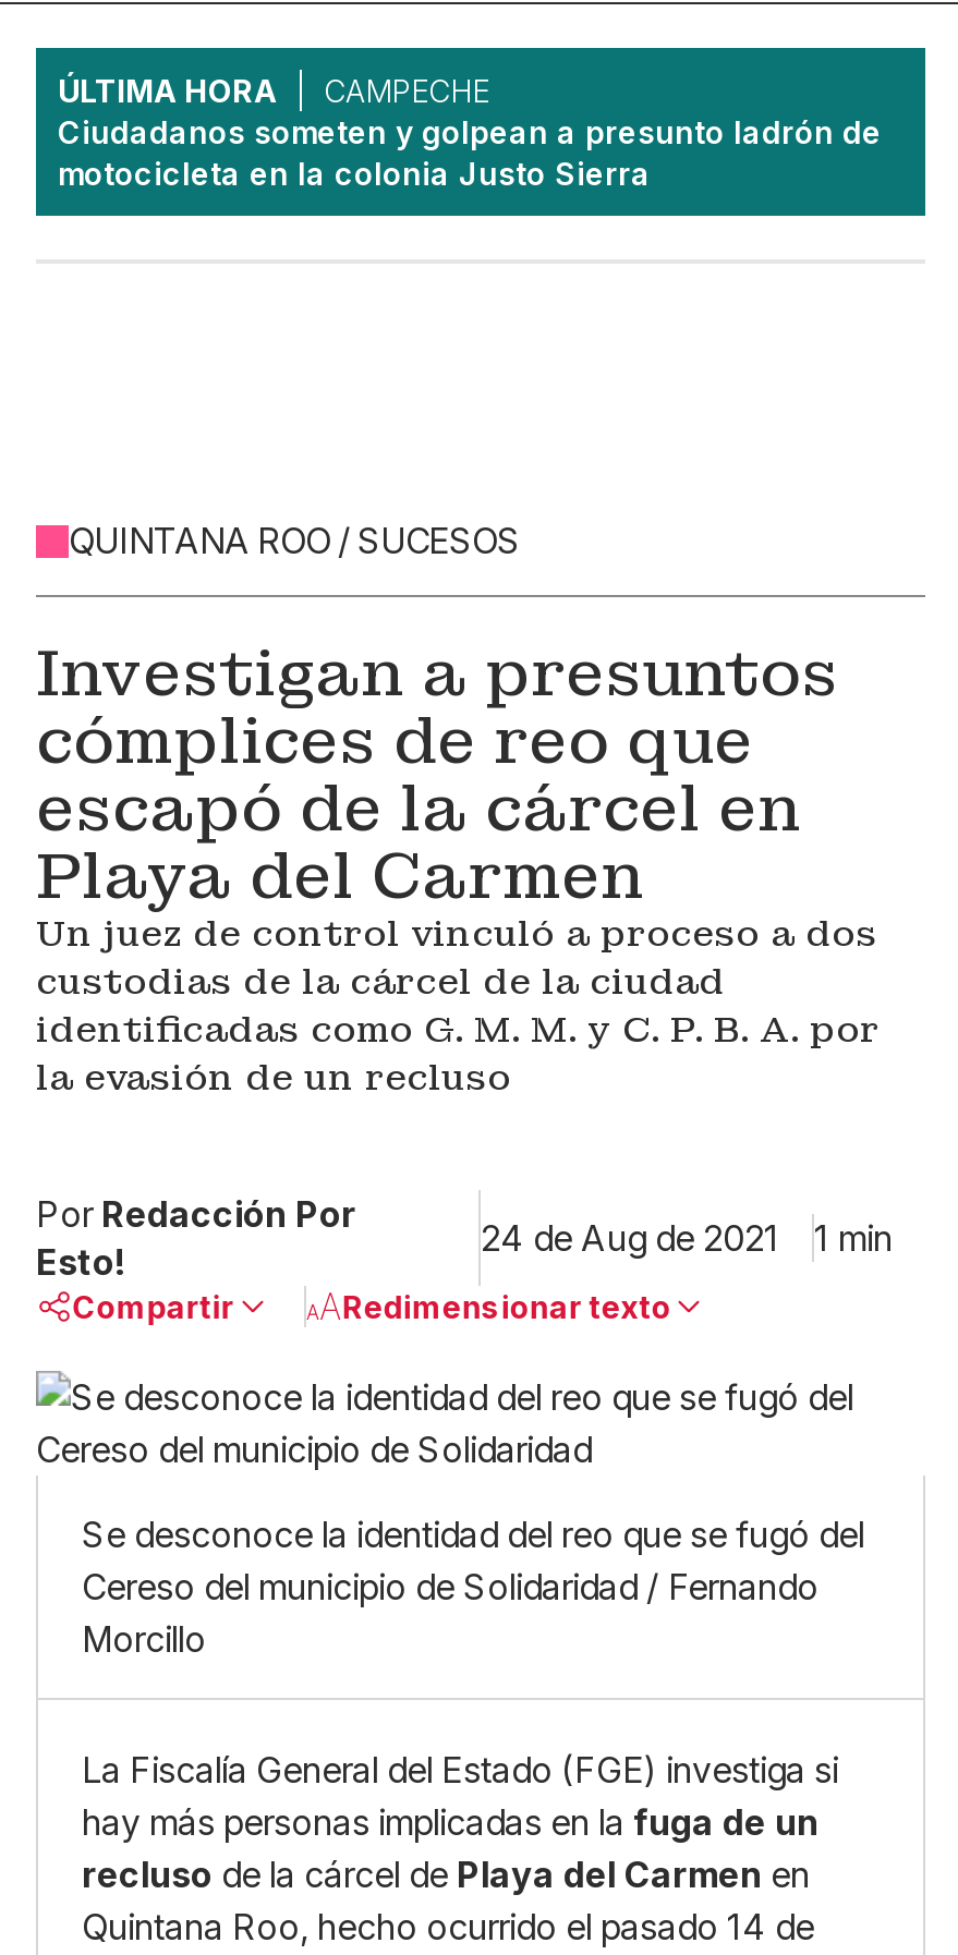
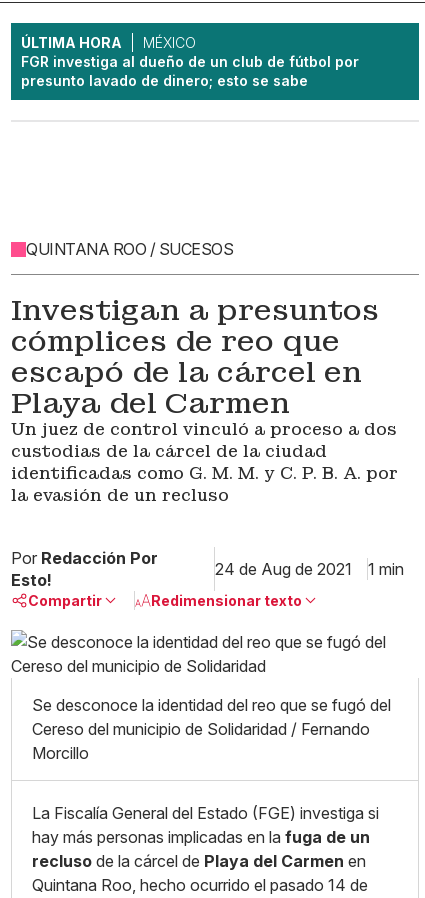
- CAMPECHE
- Ciudadanos someten y golpean a presunto ladrón de
- motocicleta en la colonia Justo Sierra
+ MÉXICO
+ FGR investiga al dueño de un club de fútbol por
+ presunto lavado de dinero; esto se sabe
